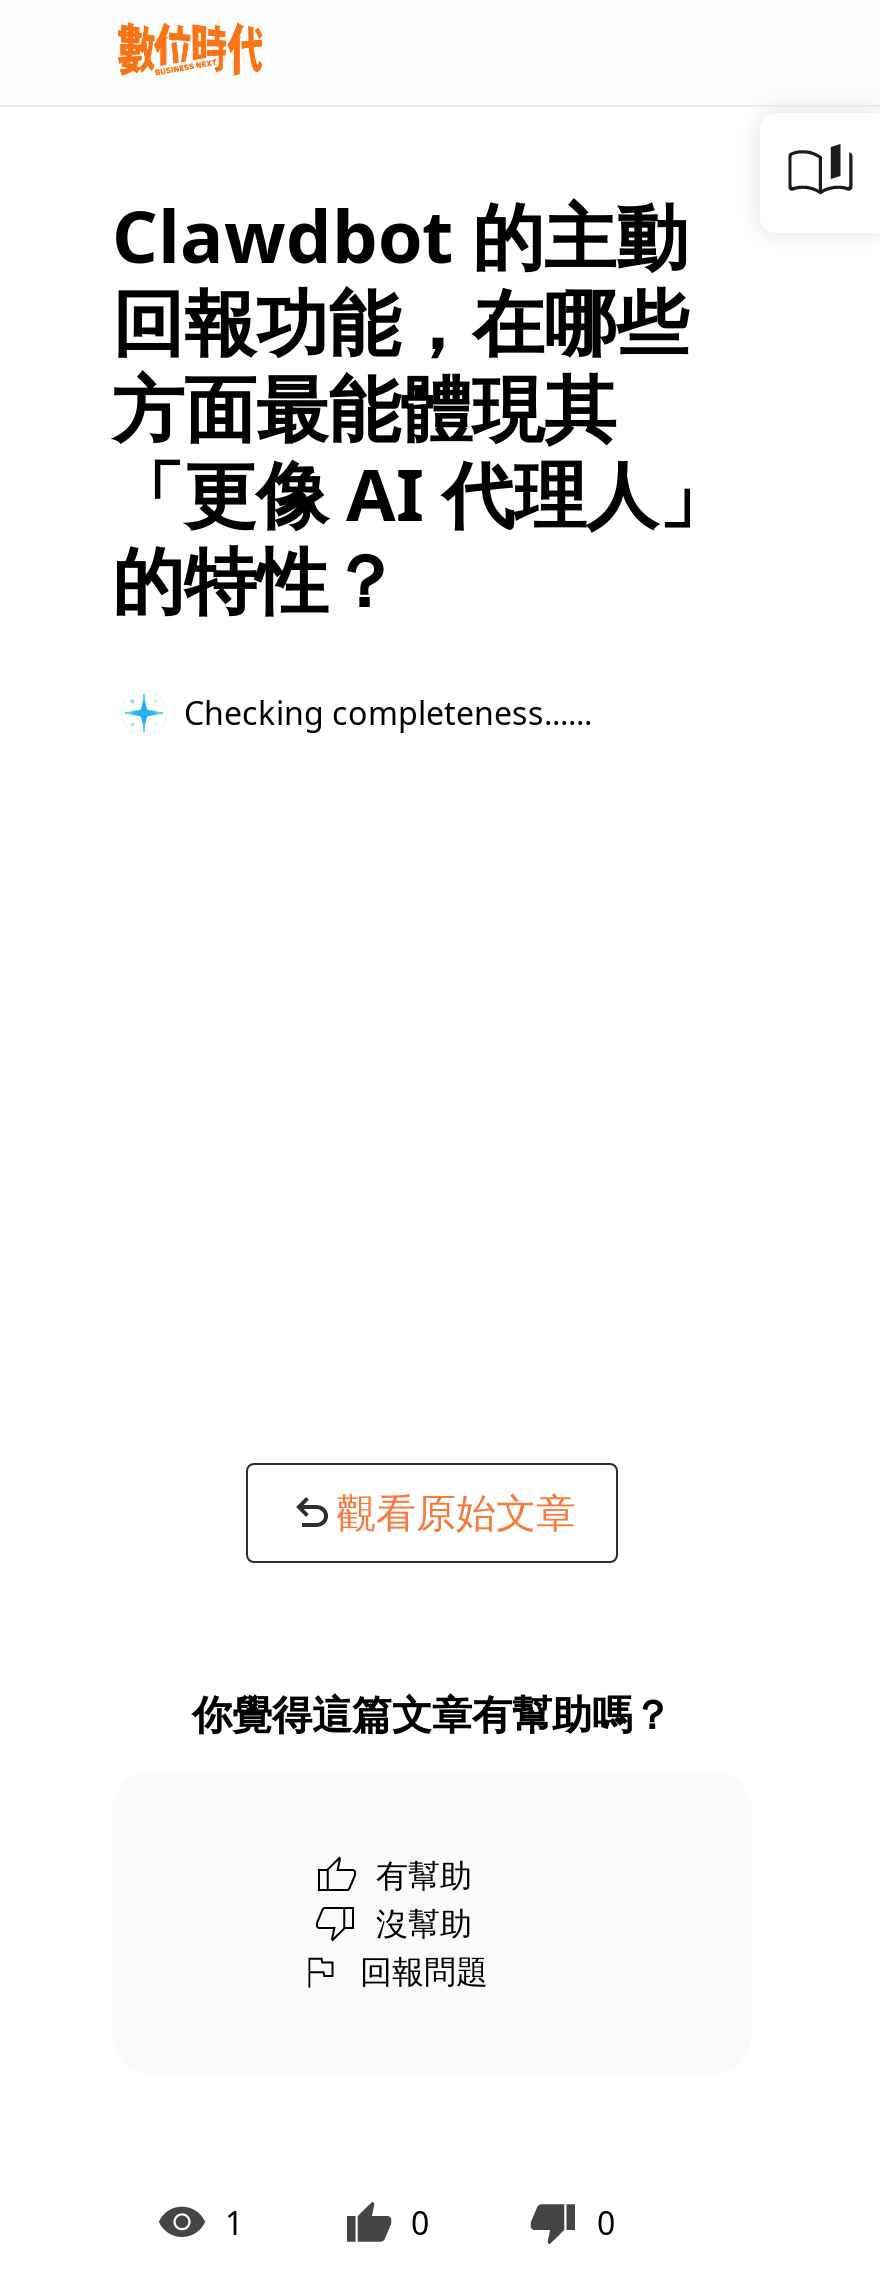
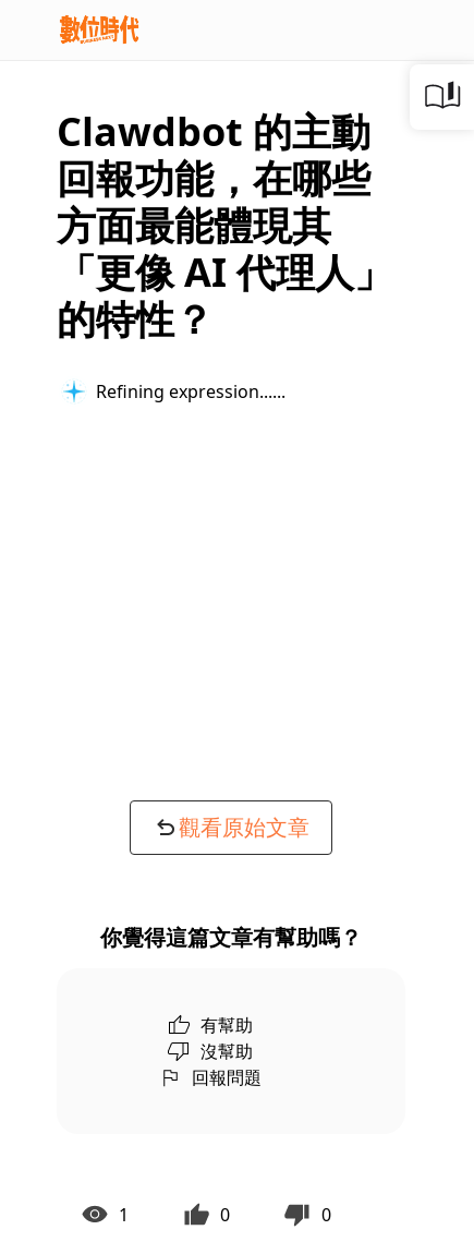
- Checking completeness...
+ Refining expression...
